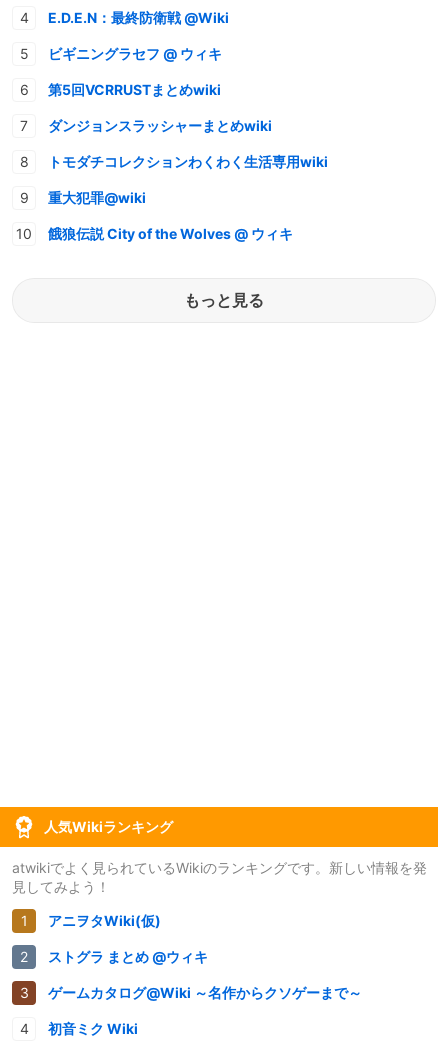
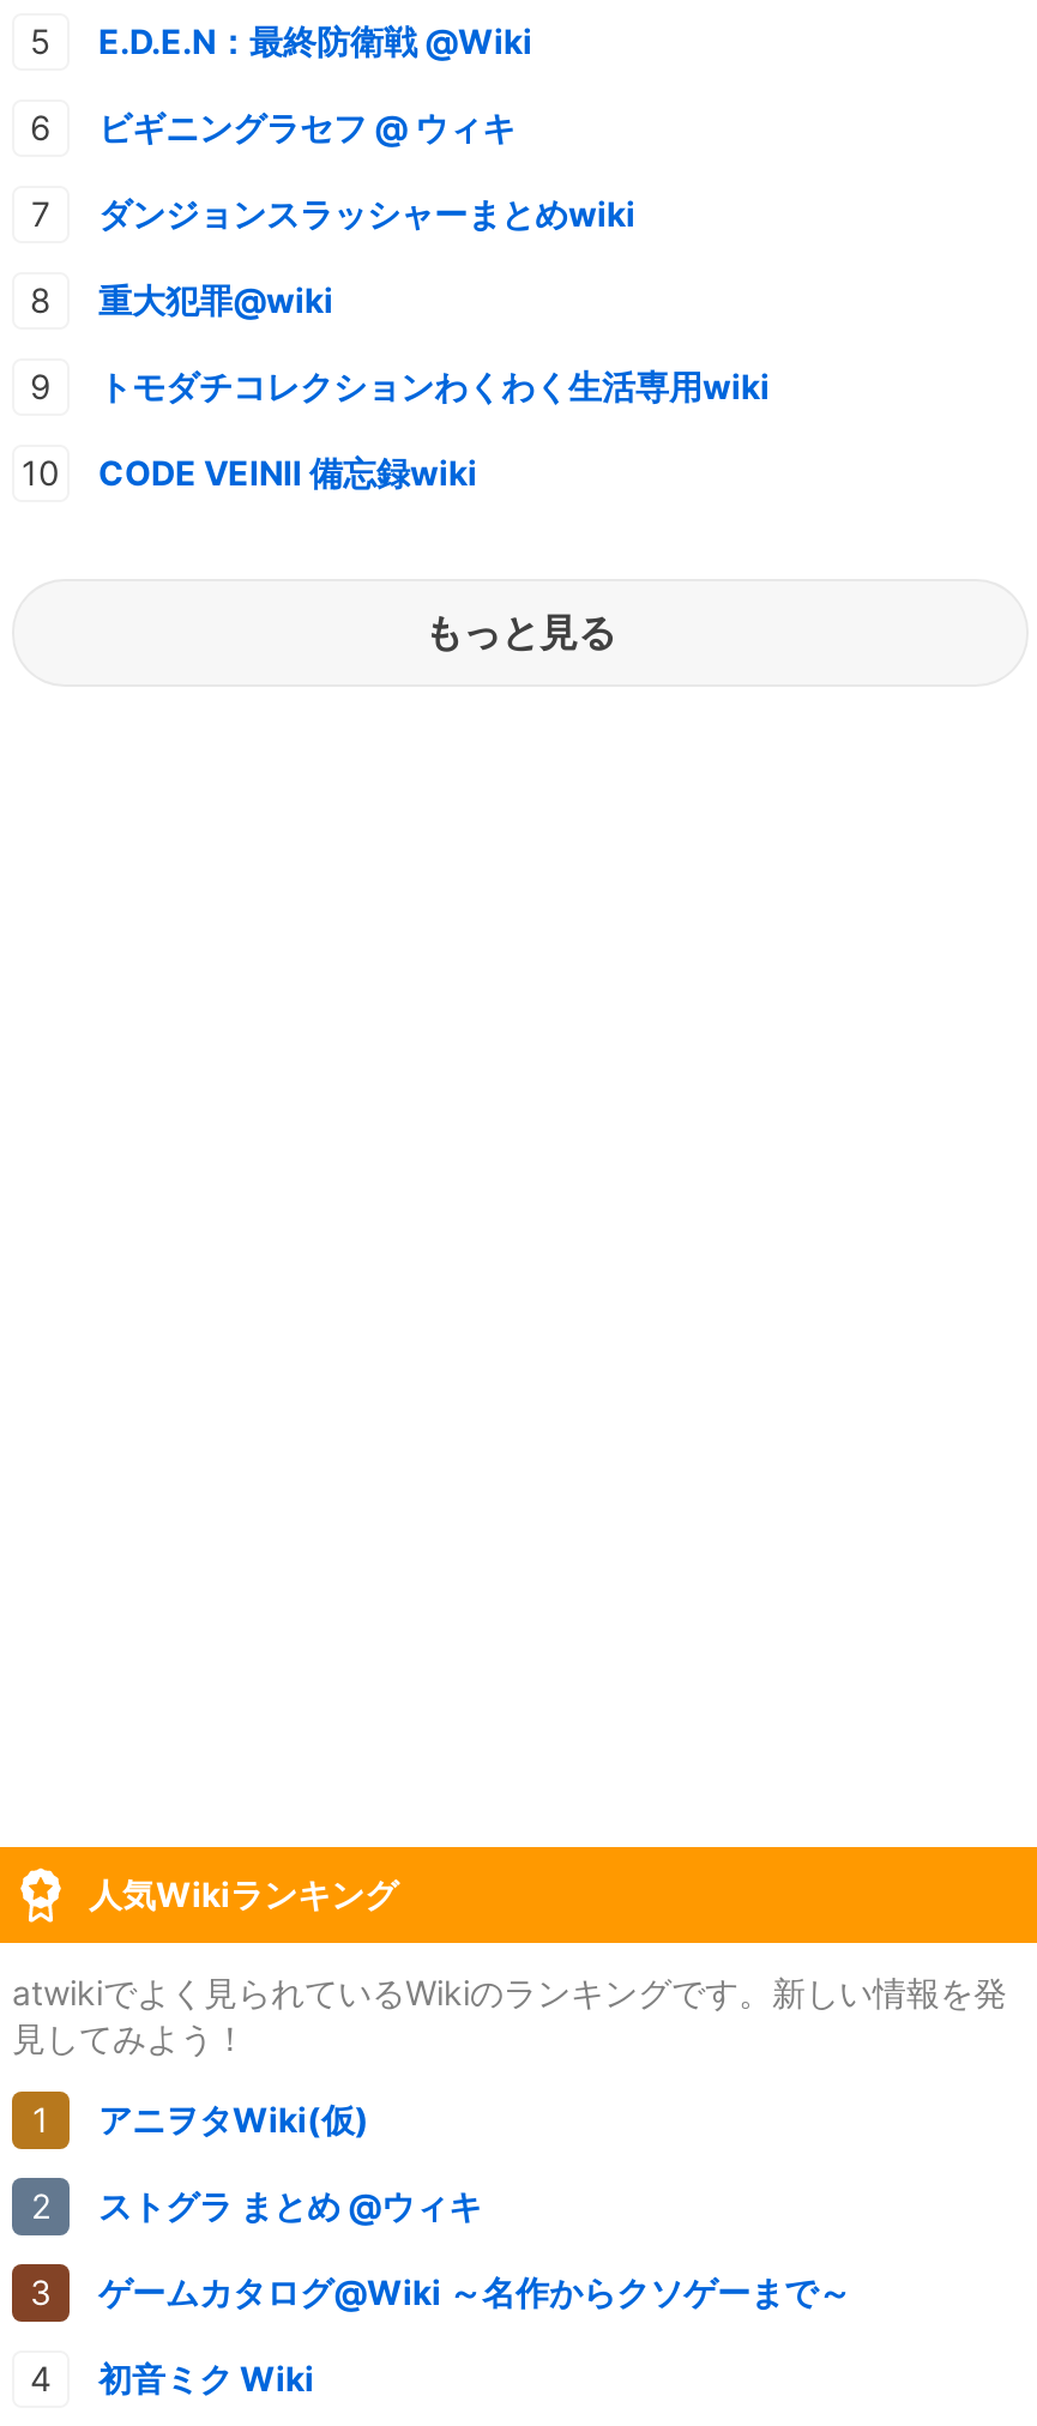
- 第5回VCRRUSTまとめwiki

moved up: 重大犯罪@wiki

- 餓狼伝説 City of the Wolves @ ウィキ
+ CODE VEINⅡ 備忘録wiki
